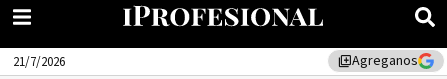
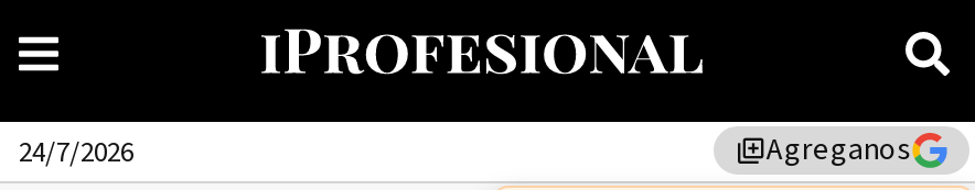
- 21/7/2026
+ 24/7/2026
